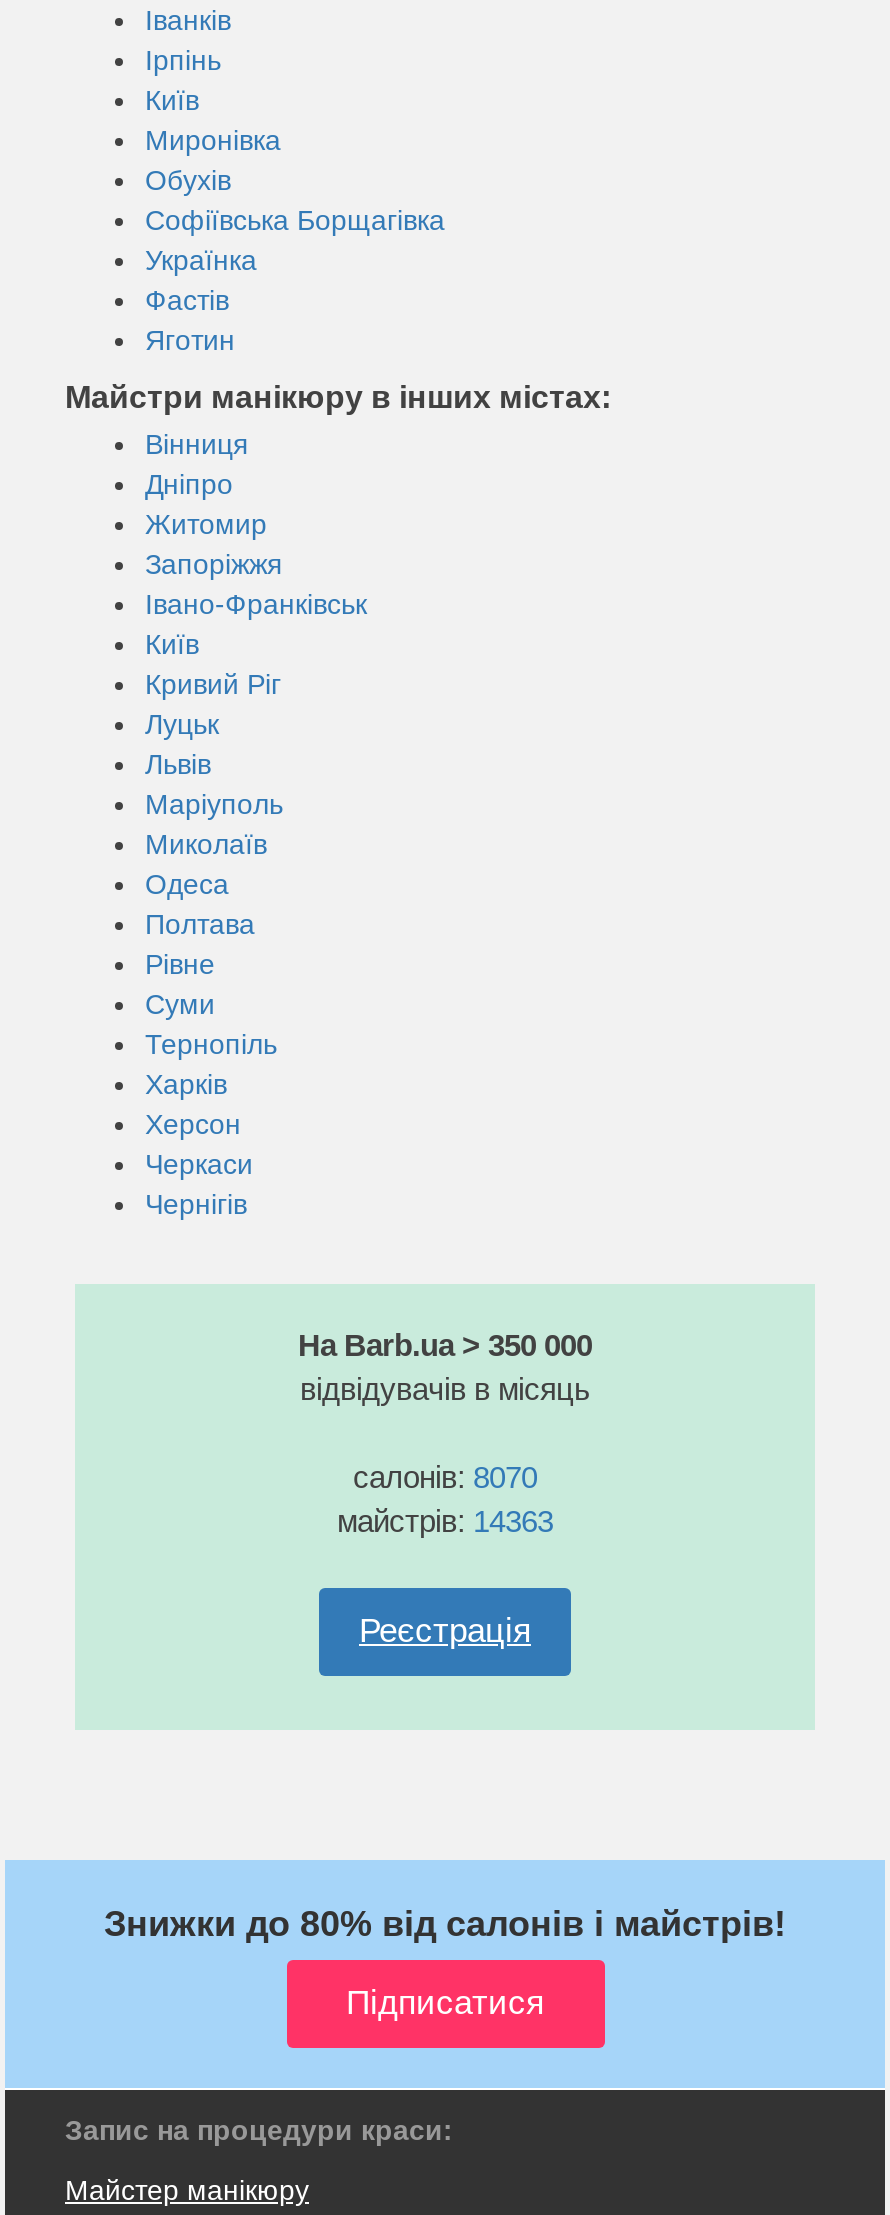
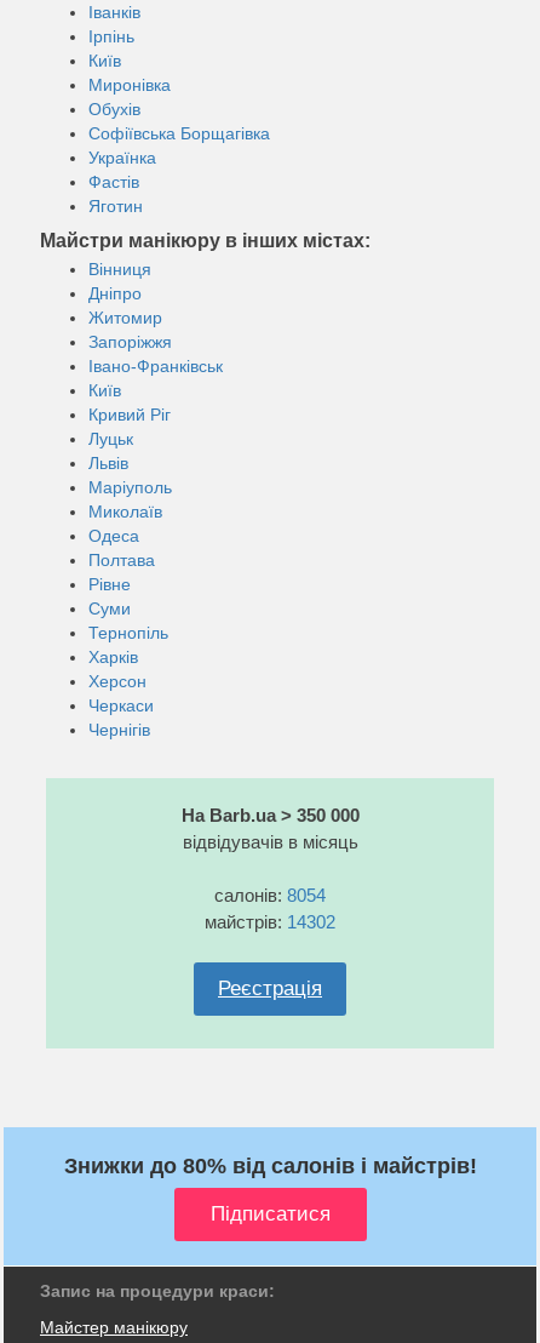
- салонів: 8070
+ салонів: 8054

- майстрів: 14363
+ майстрів: 14302
